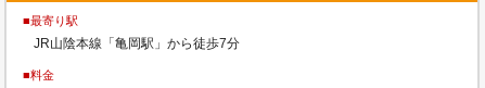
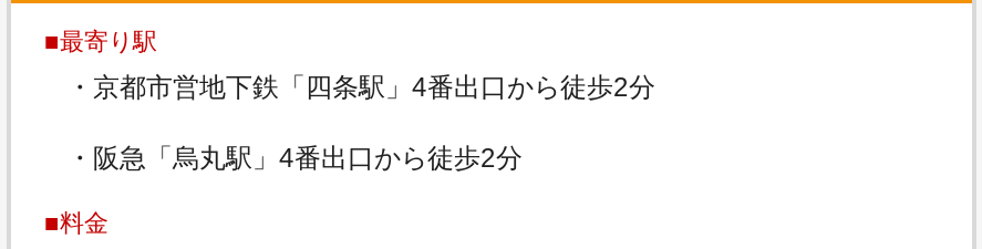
- JR山陰本線「亀岡駅」から徒歩7分
+ ・京都市営地下鉄「四条駅」4番出口から徒歩2分
+ ・阪急「烏丸駅」4番出口から徒歩2分
